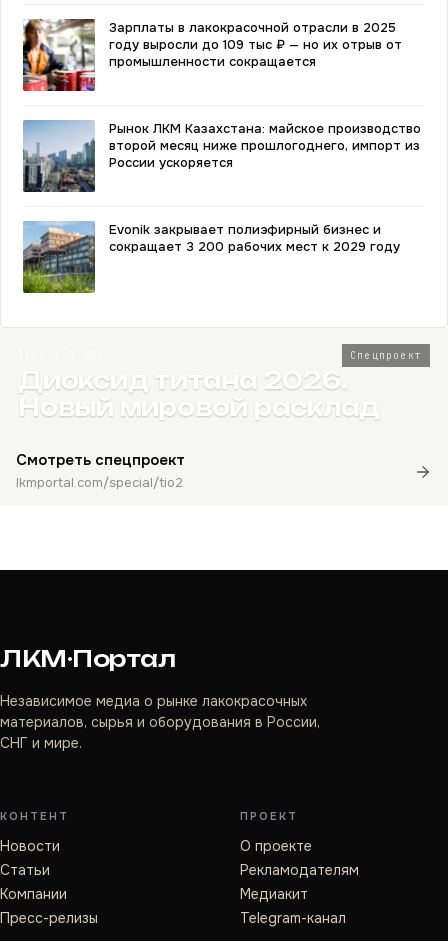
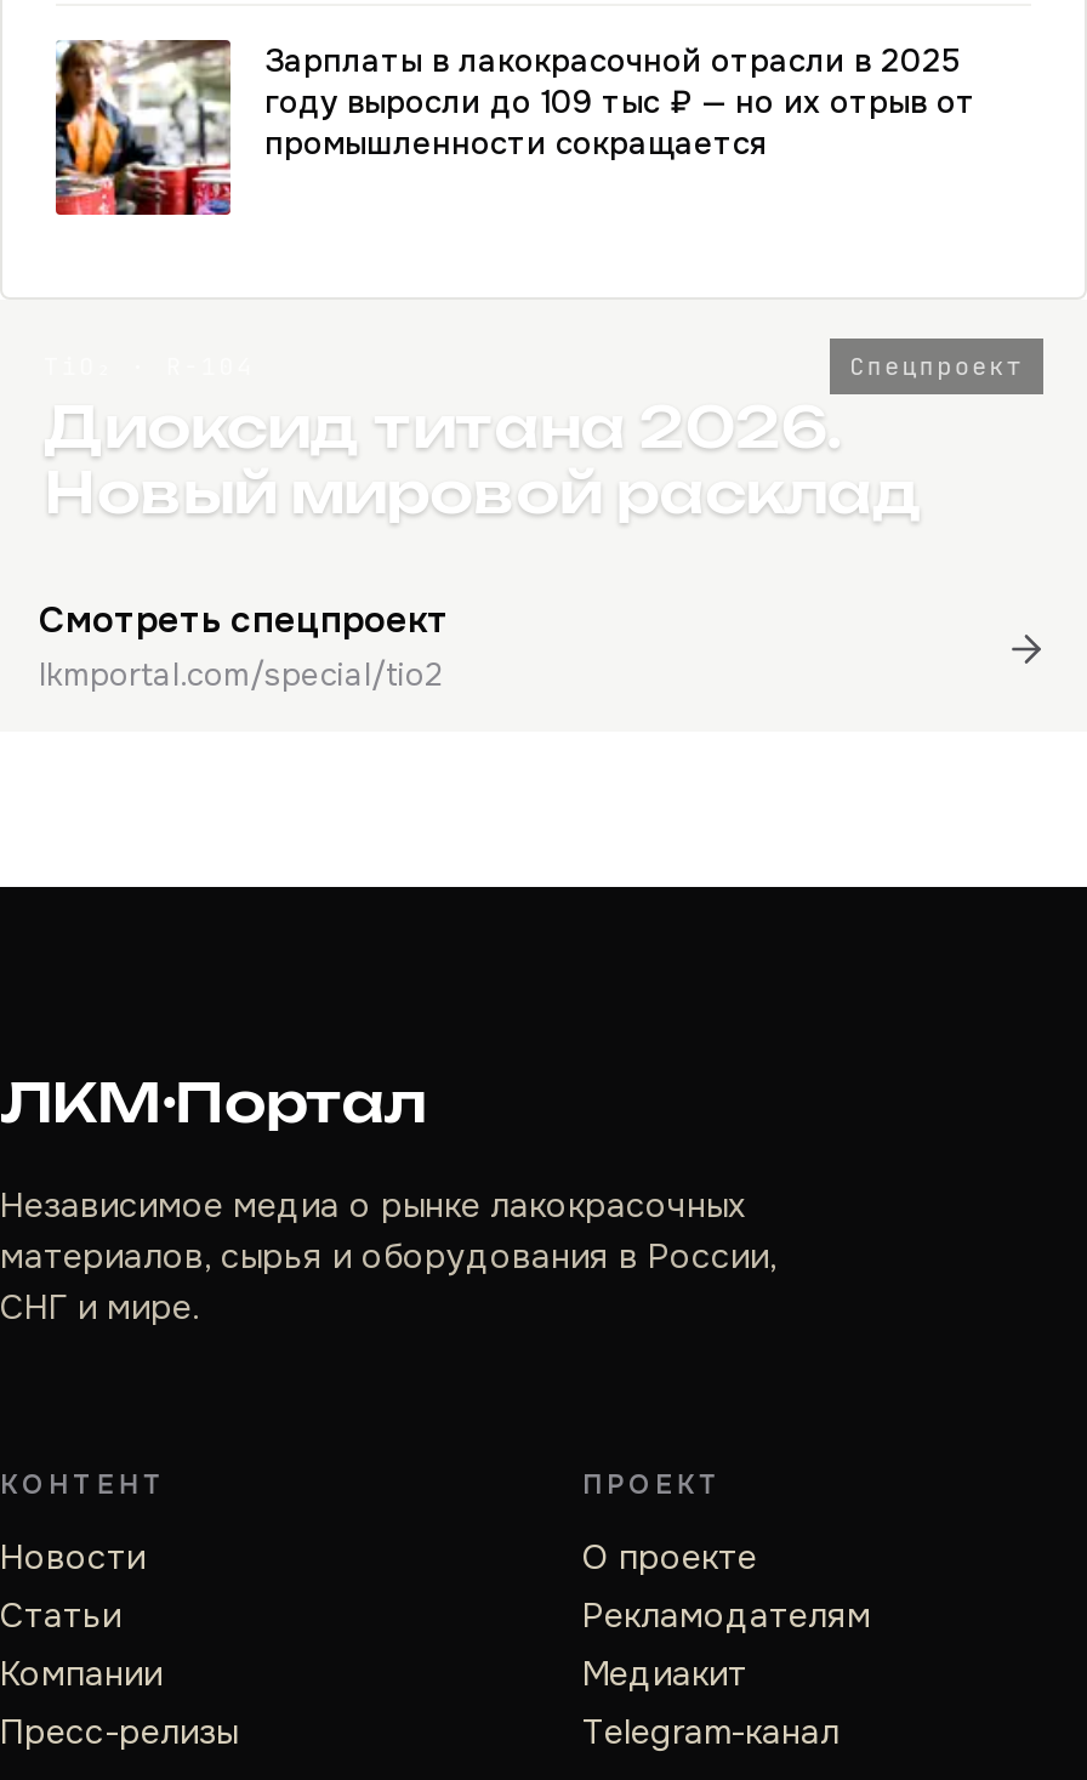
- [image]
- Рынок ЛКМ Казахстана: майское производство
- второй месяц ниже прошлогоднего, импорт из
- России ускоряется

- [image]
- Evonik закрывает полиэфирный бизнес и
- сокращает 3 200 рабочих мест к 2029 году
